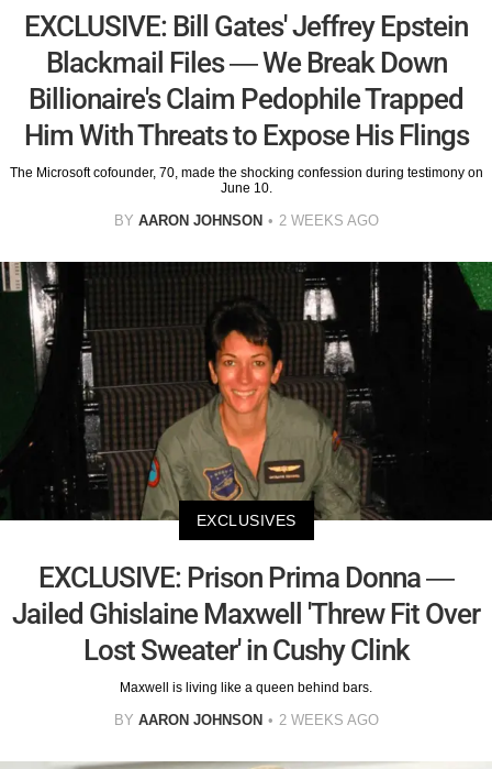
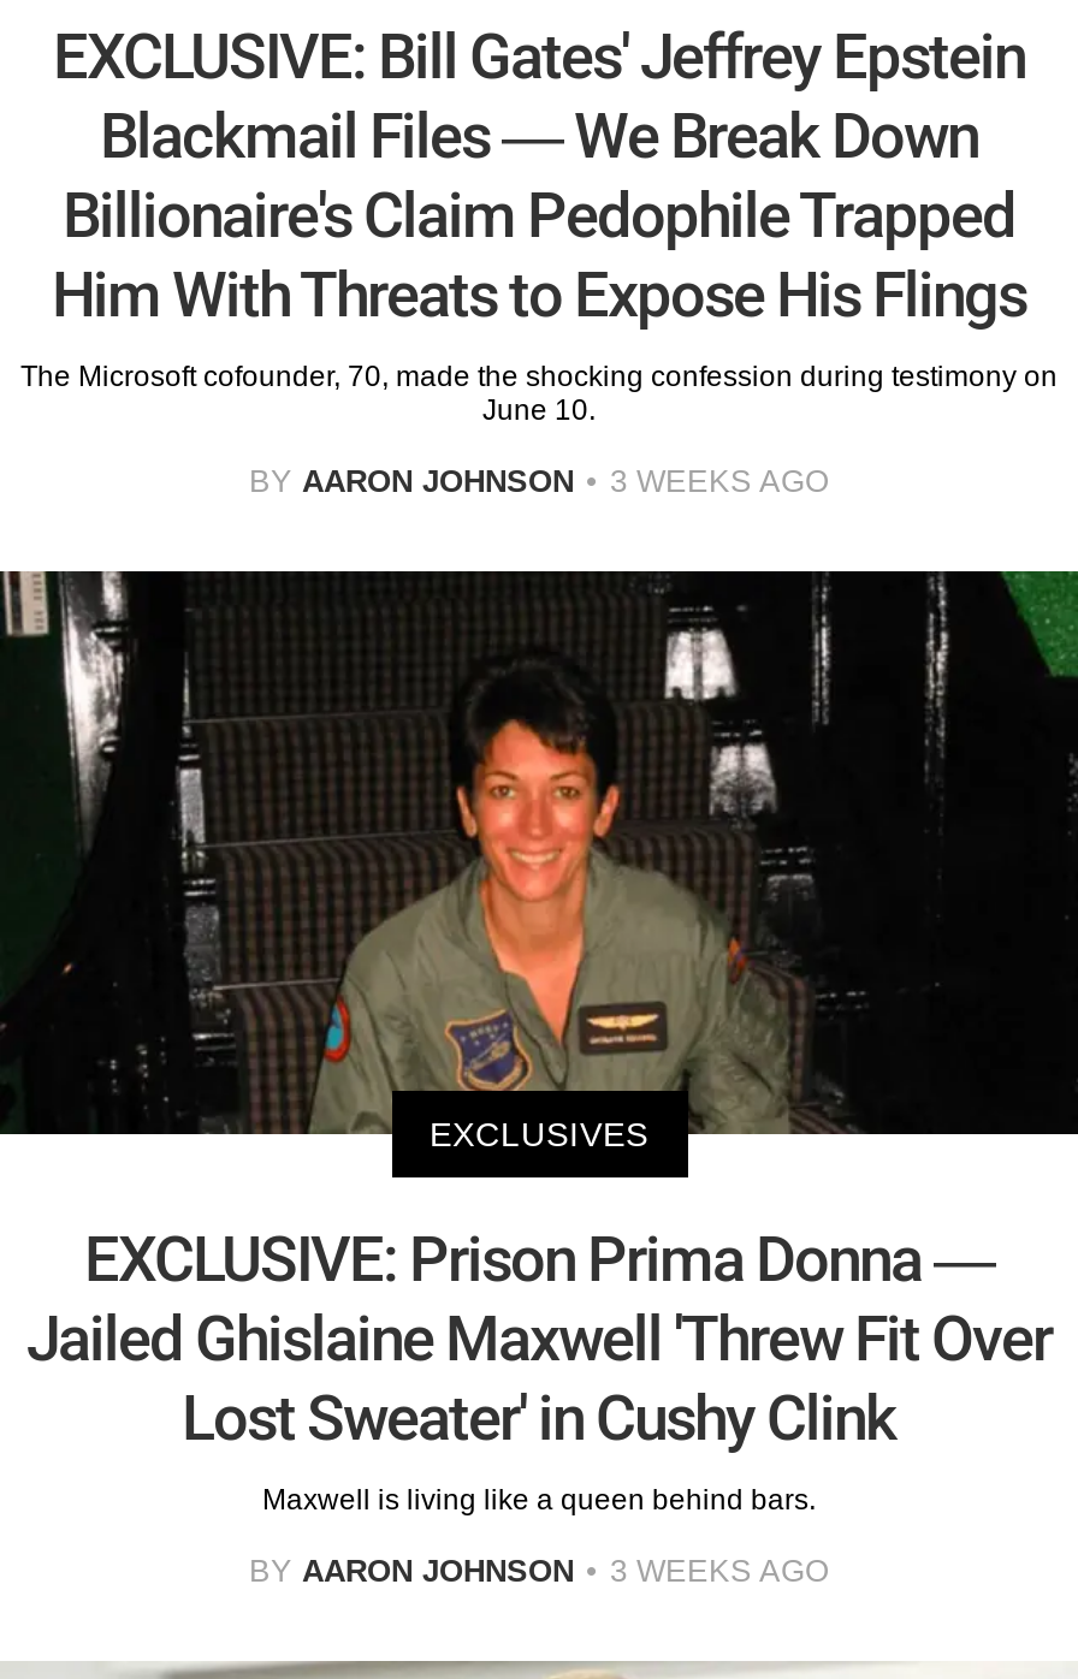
- BY AARON JOHNSON 2 WEEKS AGO
+ BY AARON JOHNSON 3 WEEKS AGO

- BY AARON JOHNSON 2 WEEKS AGO
+ BY AARON JOHNSON 3 WEEKS AGO
